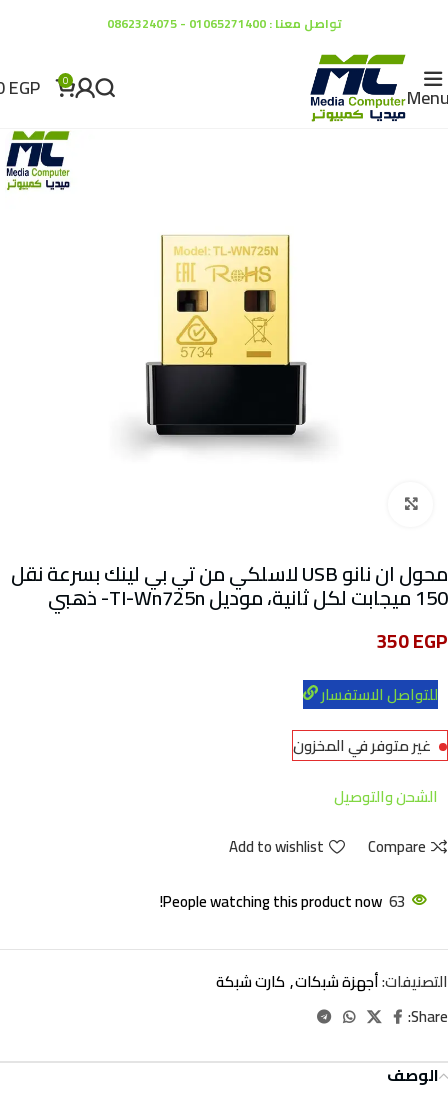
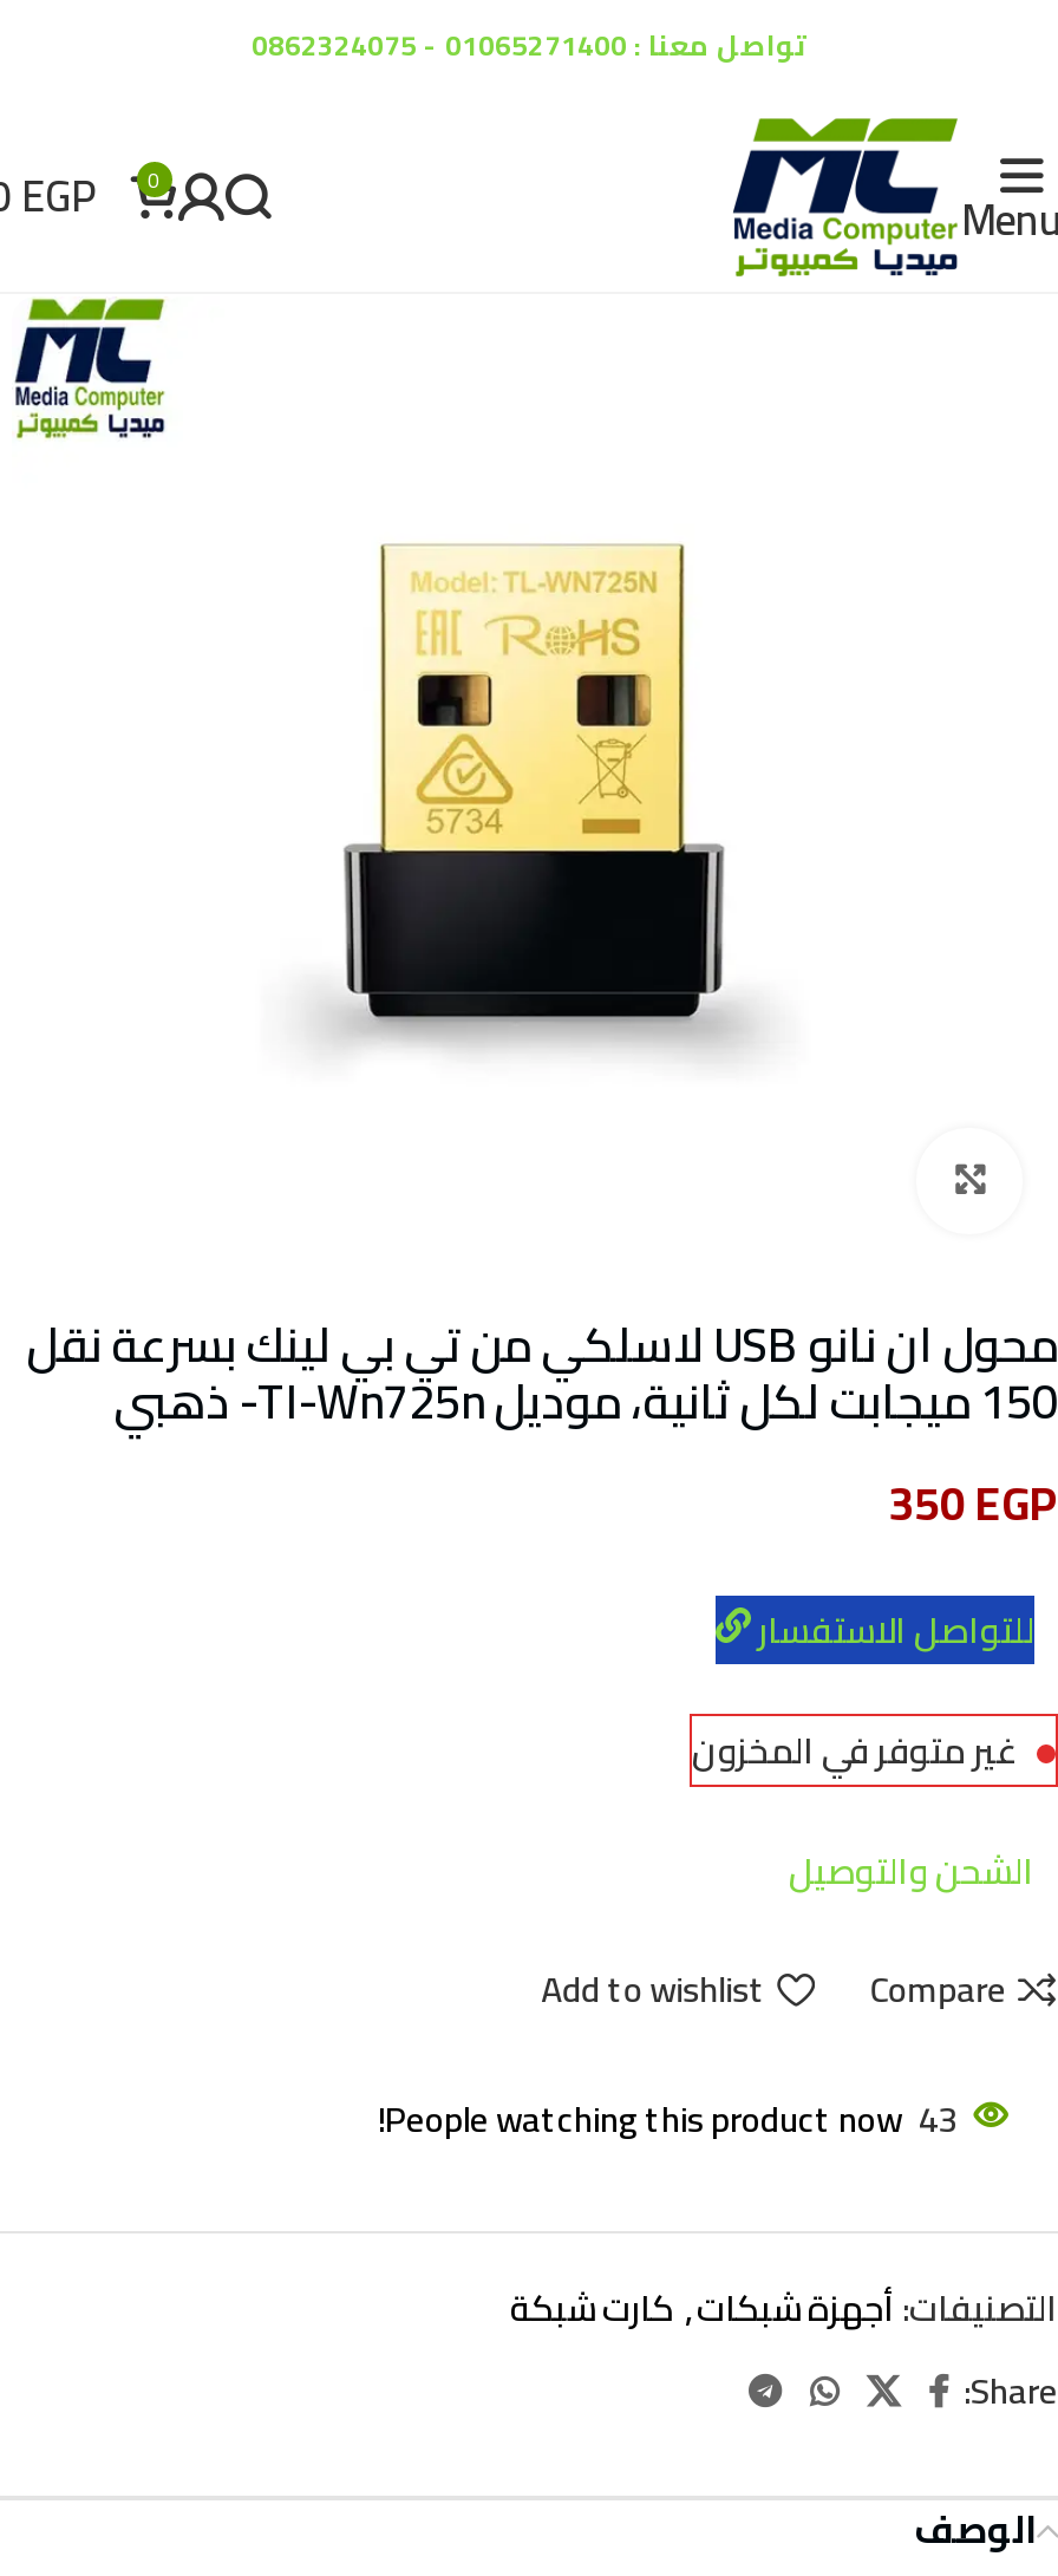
- People watching this product now! 63
+ People watching this product now! 43
